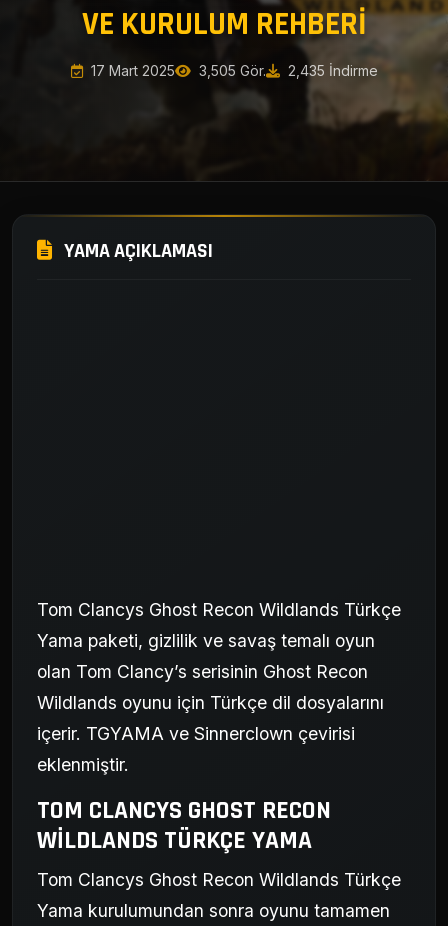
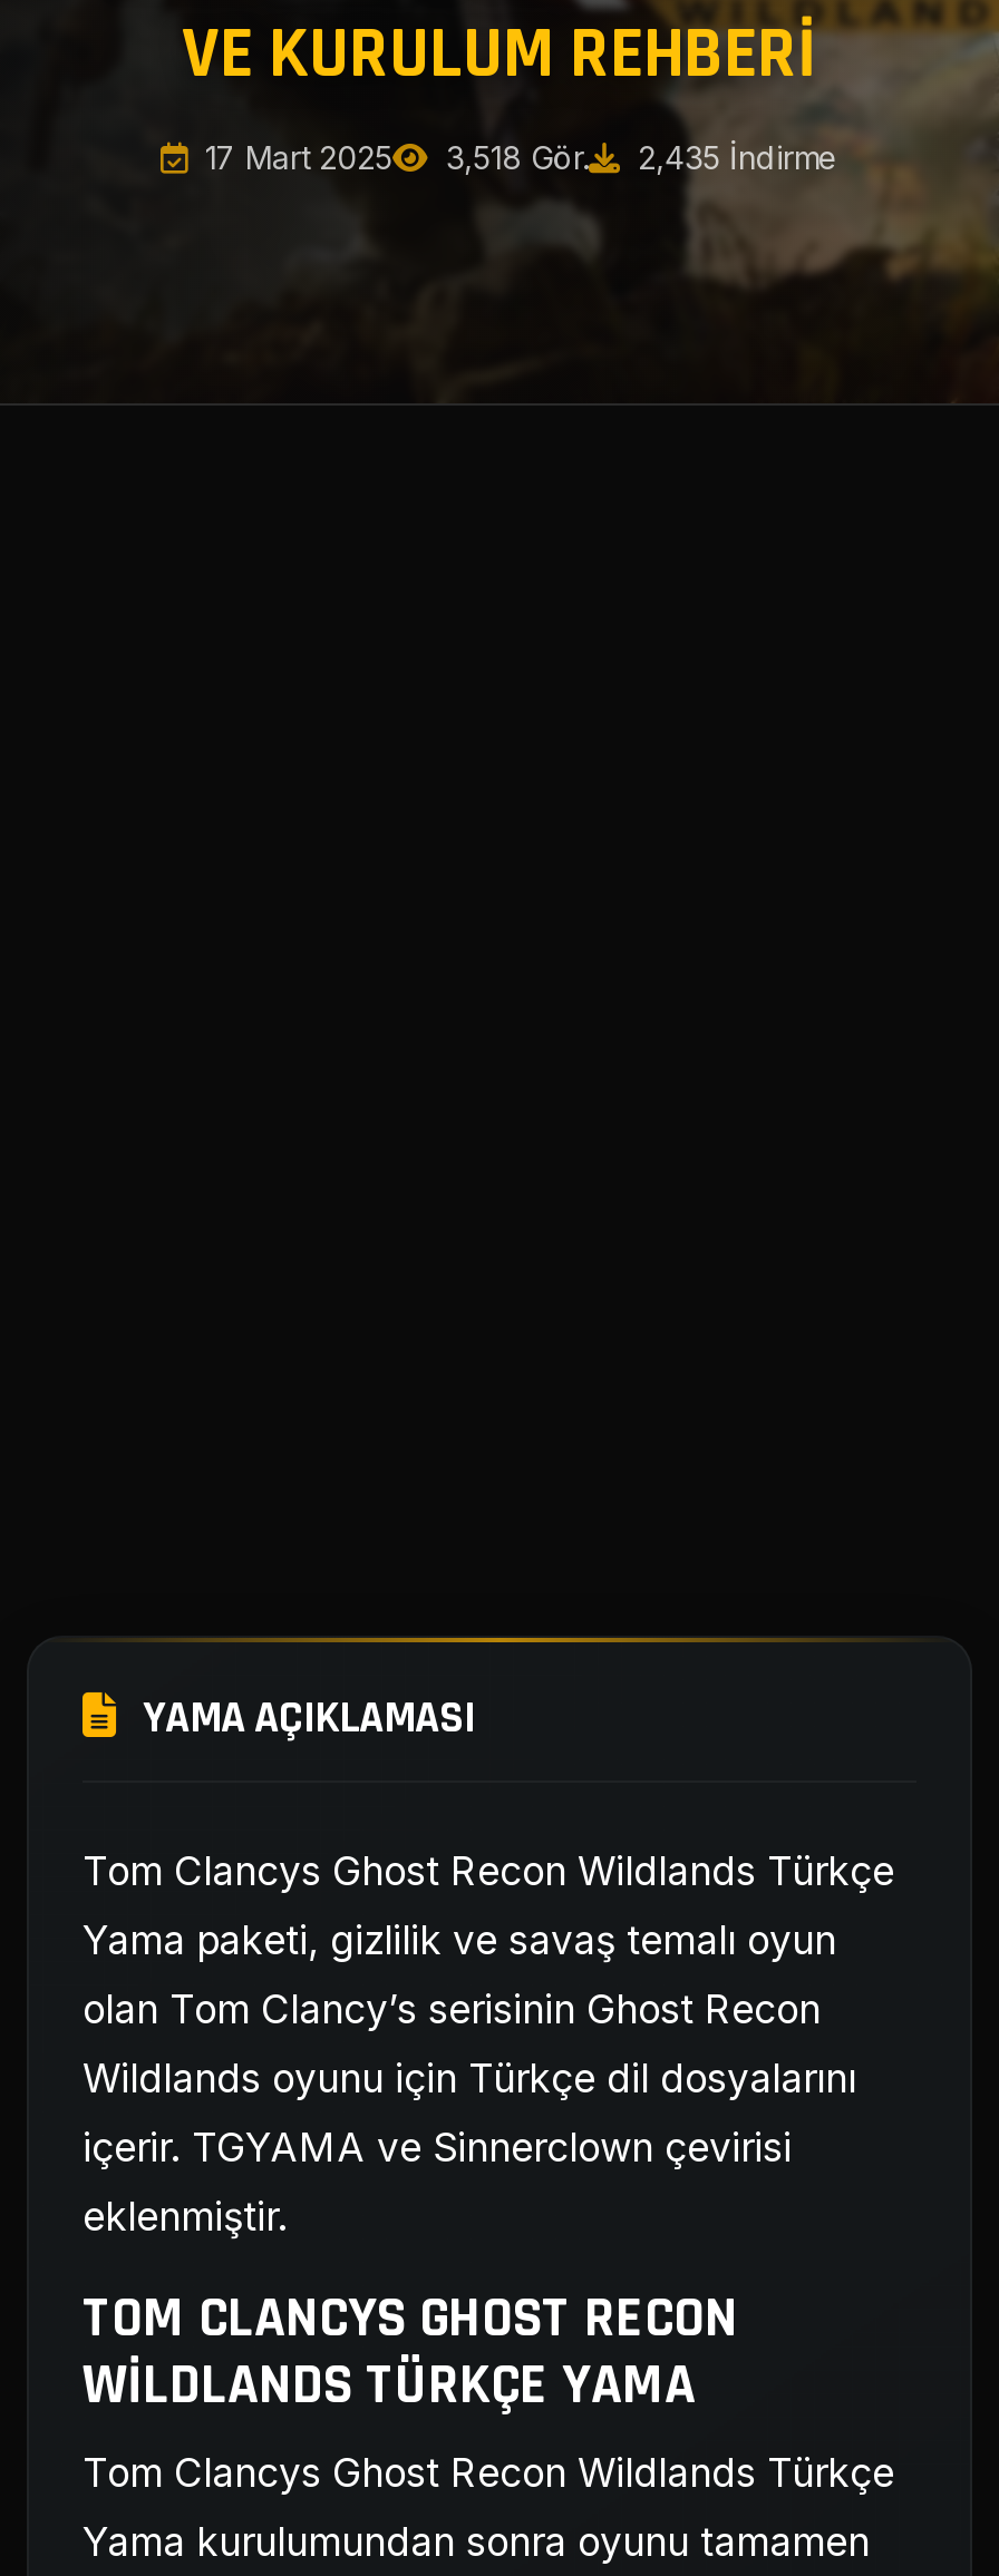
- 17 Mart 2025 3,505 Gör. 2,435 İndirme
+ 17 Mart 2025 3,518 Gör. 2,435 İndirme

moved down: YAMA AÇIKLAMASI
